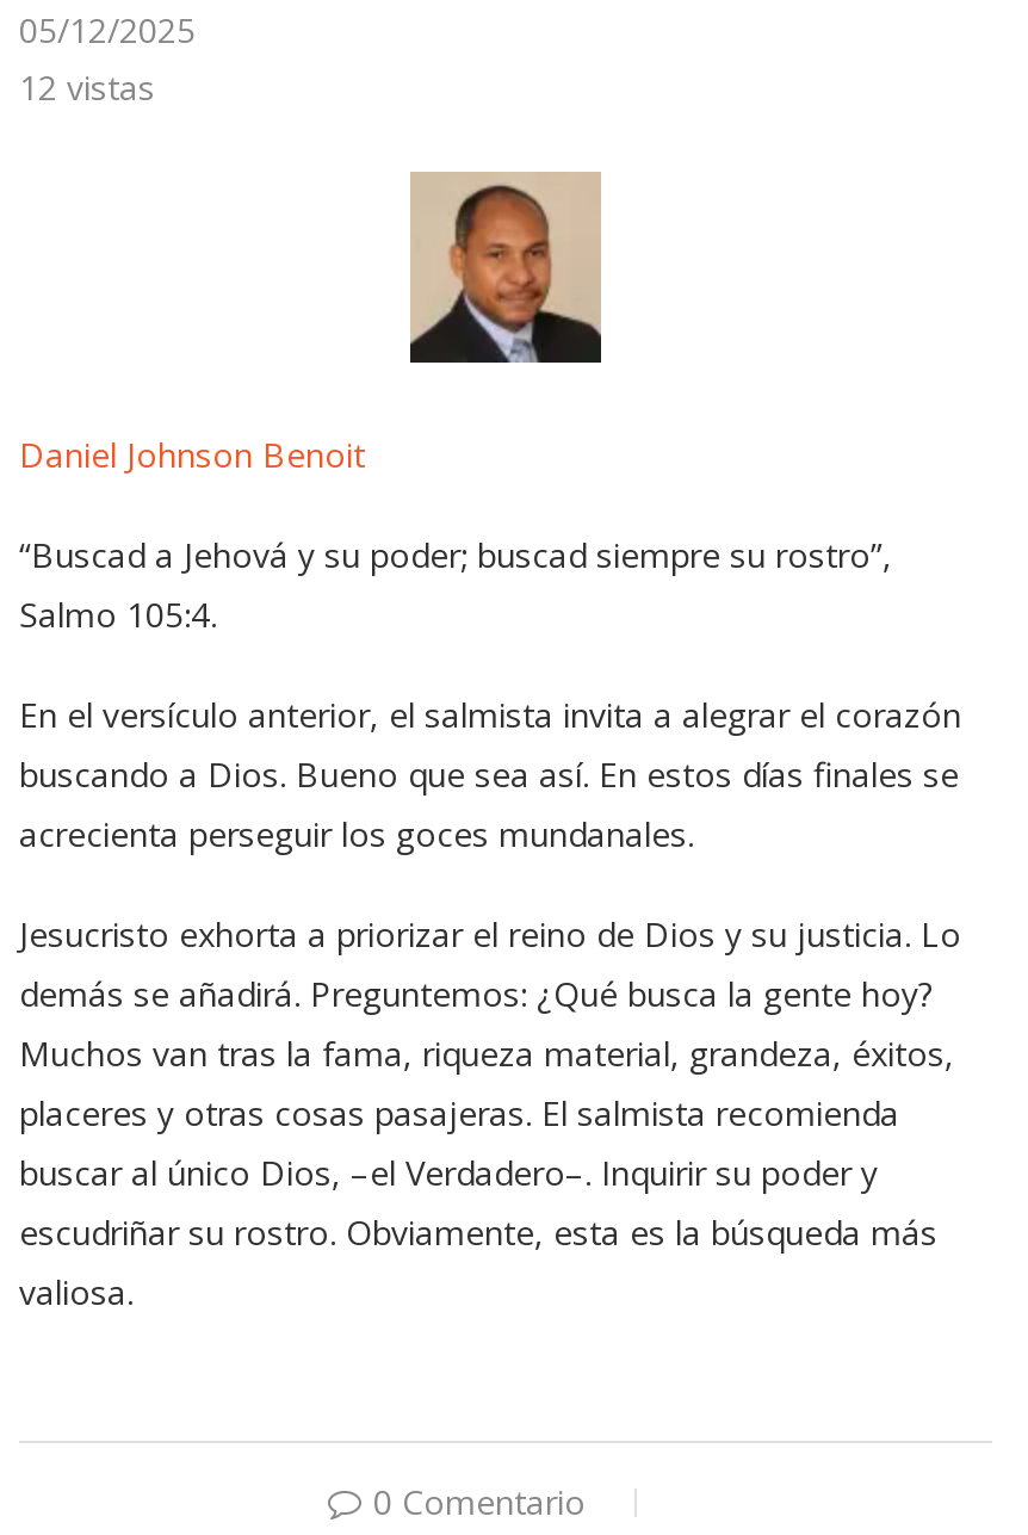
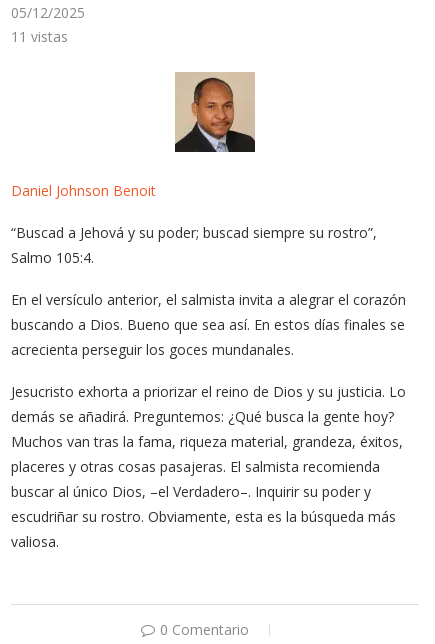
- 12 vistas
+ 11 vistas
